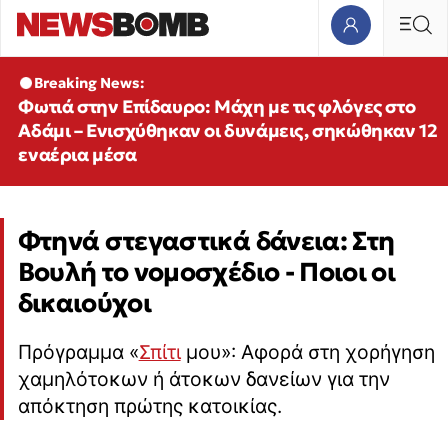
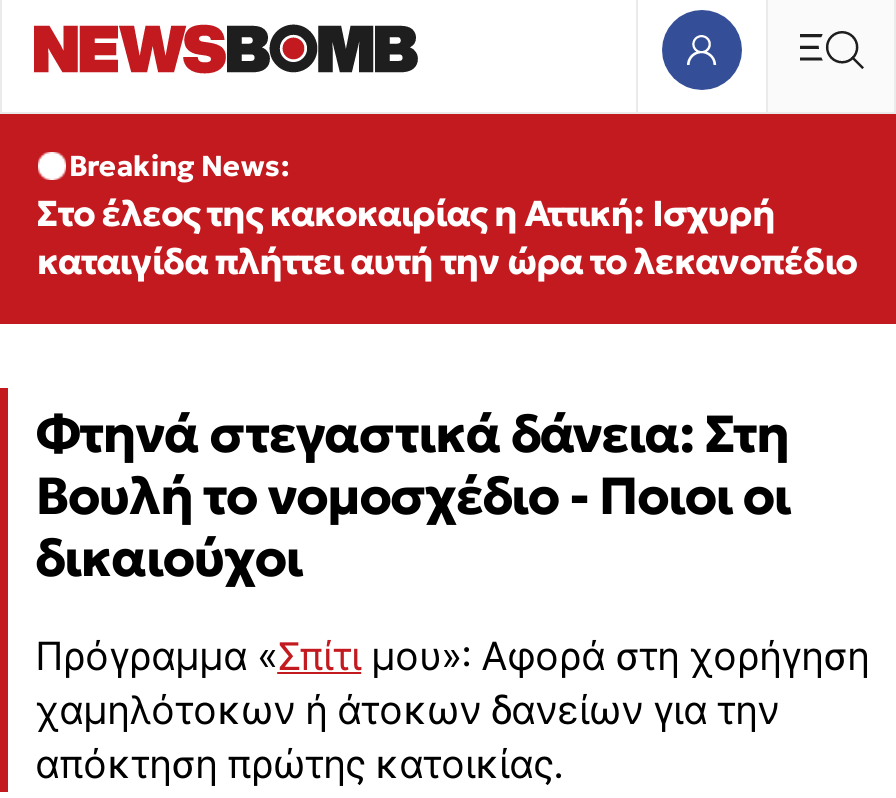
- Φωτιά στην Επίδαυρο: Μάχη με τις φλόγες στο
- Αδάμι – Ενισχύθηκαν οι δυνάμεις, σηκώθηκαν 12
- εναέρια μέσα
+ Στο έλεος της κακοκαιρίας η Αττική: Ισχυρή
+ καταιγίδα πλήττει αυτή την ώρα το λεκανοπέδιο
